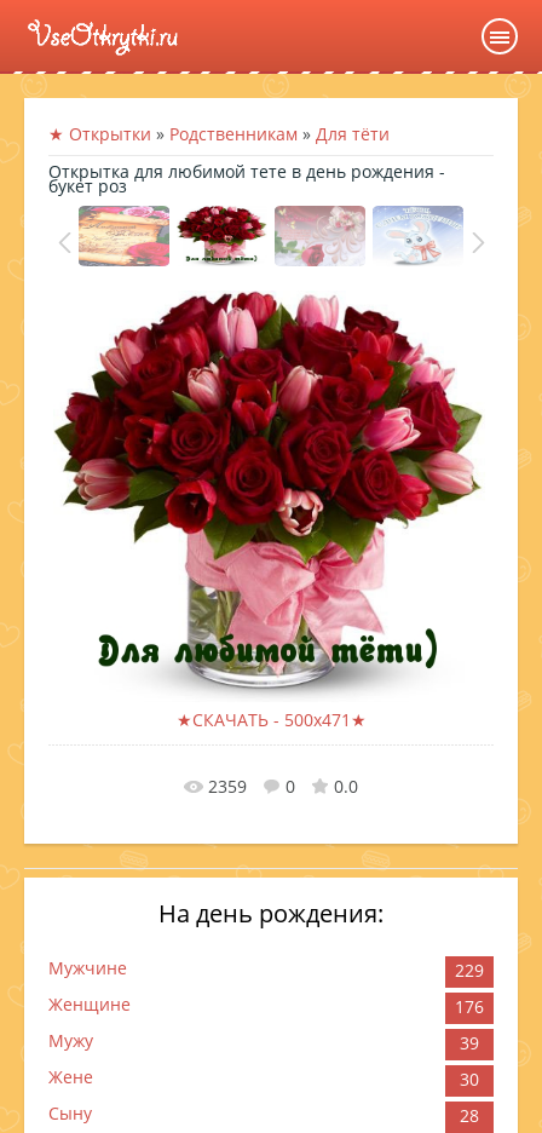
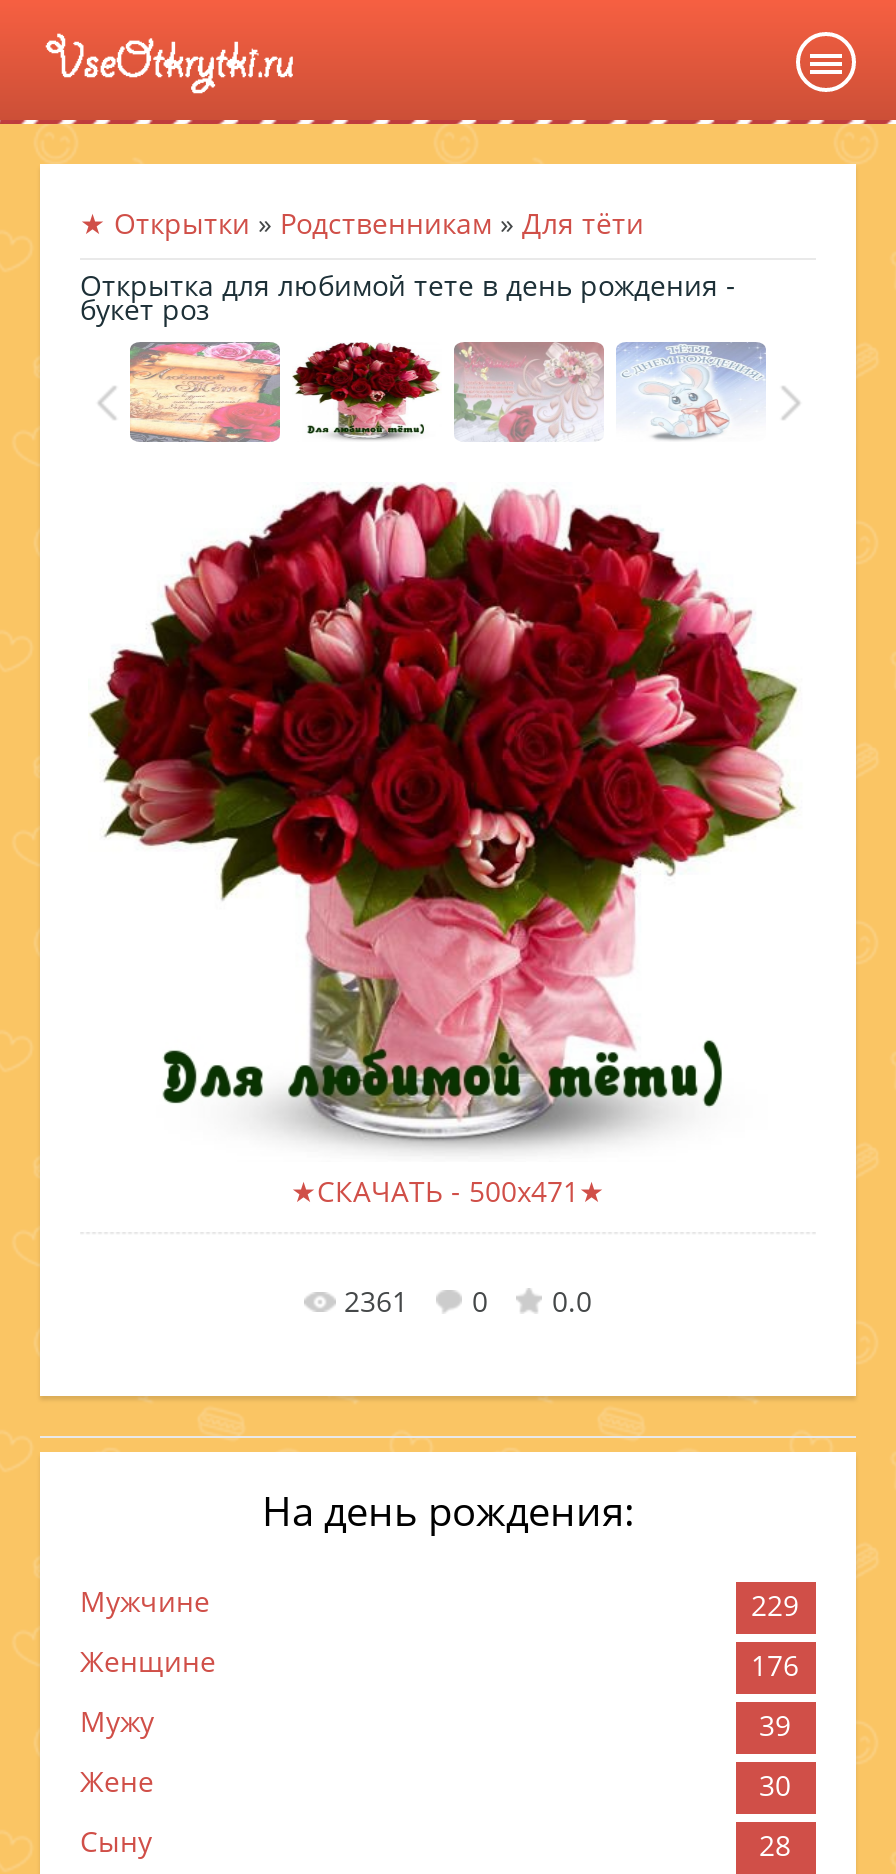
- 2359 0 0.0
+ 2361 0 0.0
